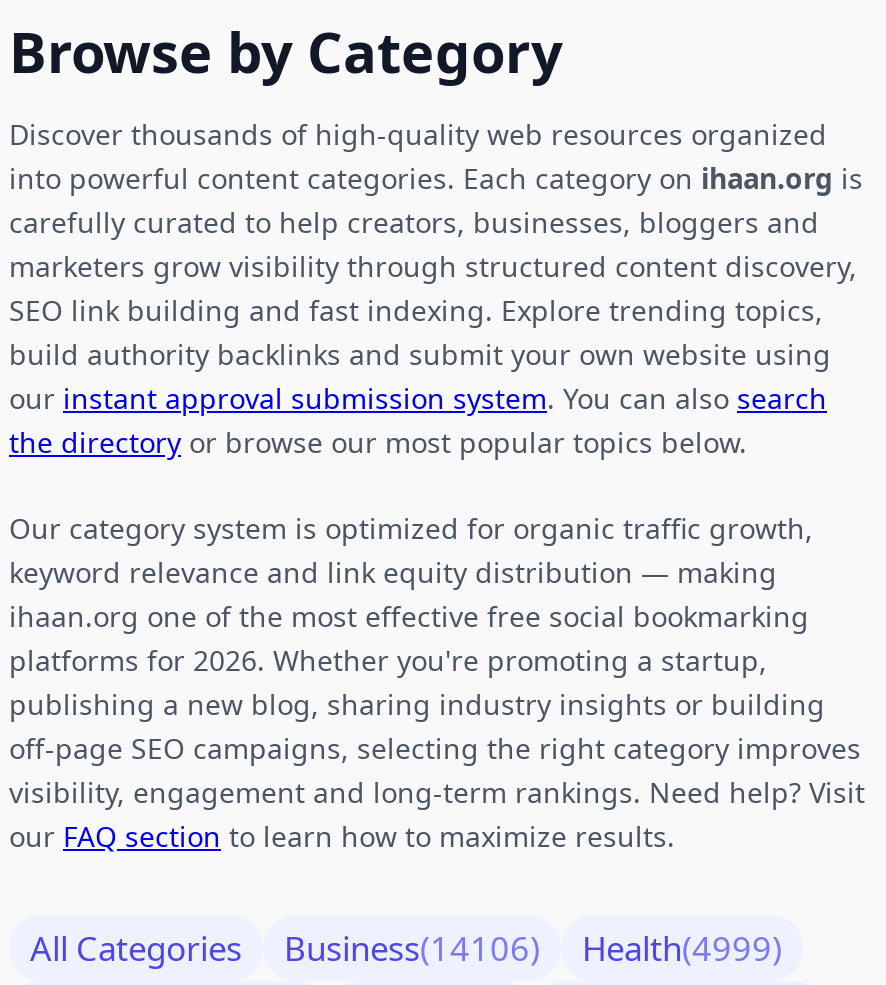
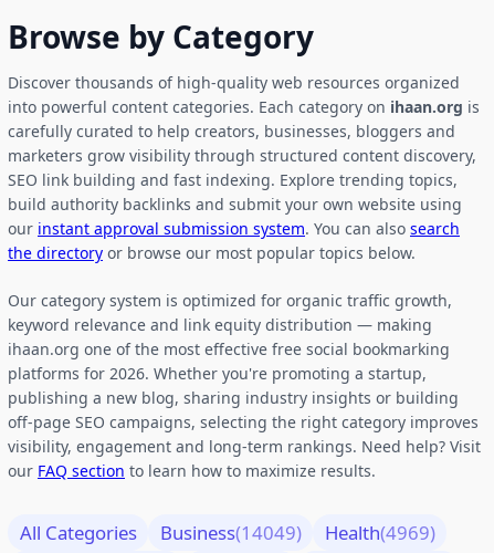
- Business(14106)
+ Business(14049)

- Health(4999)
+ Health(4969)
